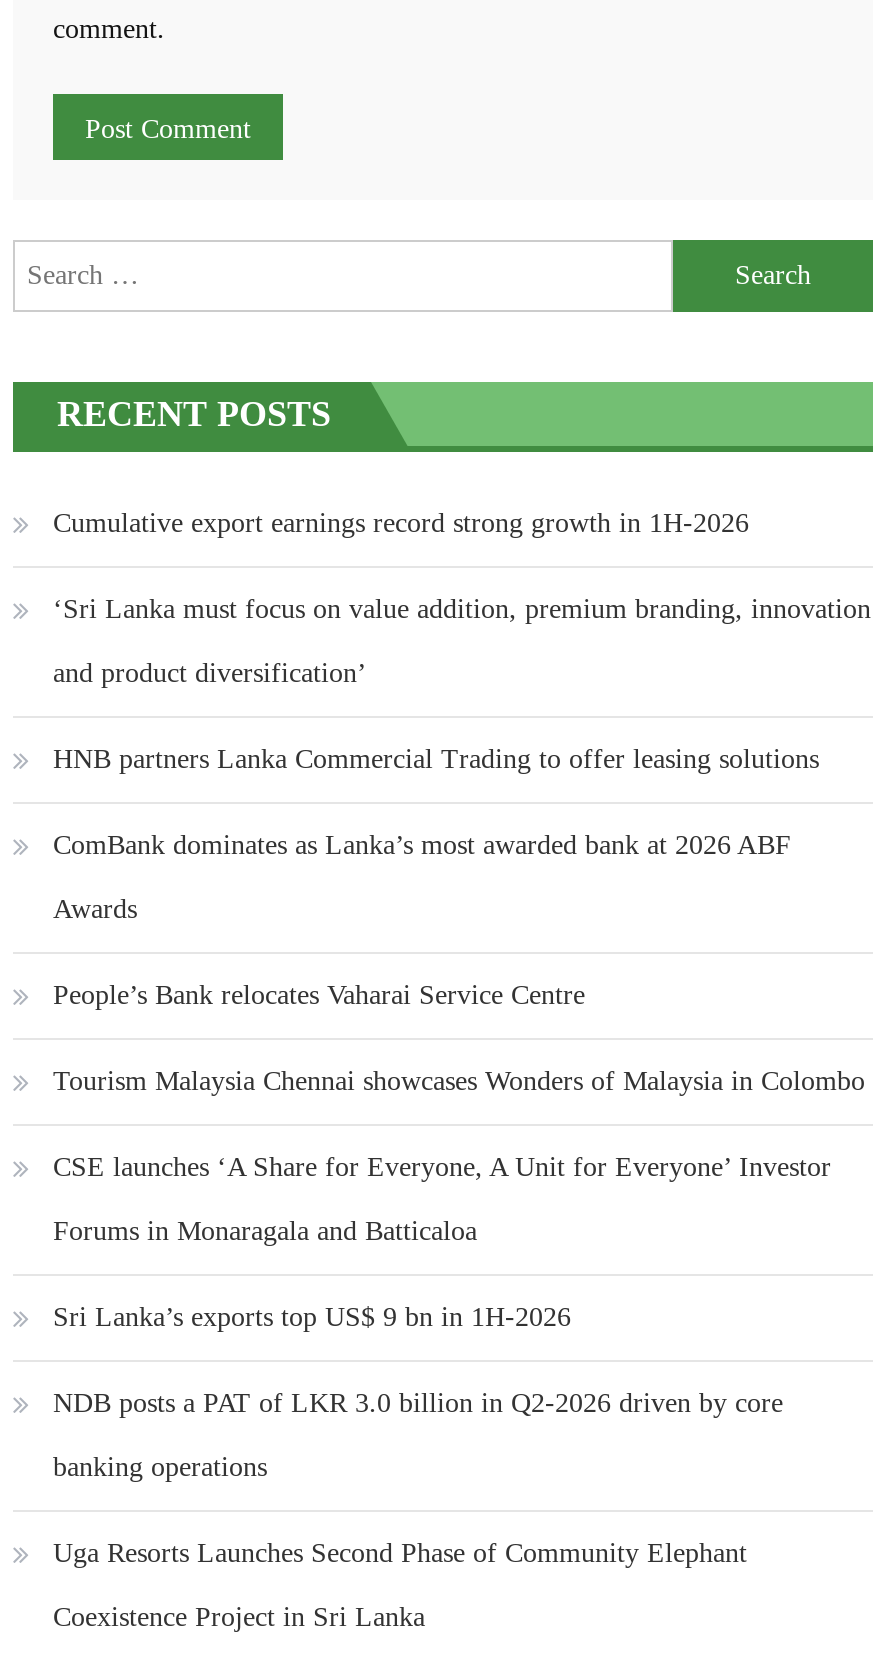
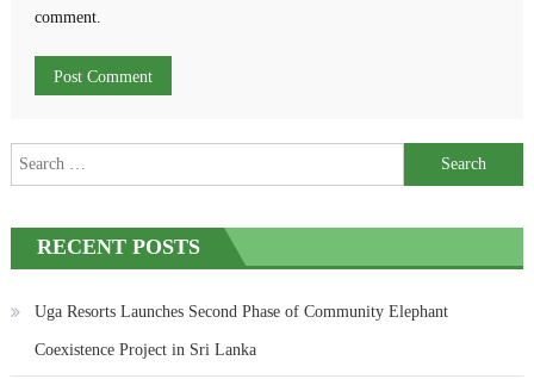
- Cumulative export earnings record strong growth in 1H-2026
- ‘Sri Lanka must focus on value addition, premium branding, innovation
- and product diversification’
- HNB partners Lanka Commercial Trading to offer leasing solutions
- ComBank dominates as Lanka’s most awarded bank at 2026 ABF
- Awards
- People’s Bank relocates Vaharai Service Centre
- Tourism Malaysia Chennai showcases Wonders of Malaysia in Colombo
- CSE launches ‘A Share for Everyone, A Unit for Everyone’ Investor
- Forums in Monaragala and Batticaloa
- Sri Lanka’s exports top US$ 9 bn in 1H-2026
- NDB posts a PAT of LKR 3.0 billion in Q2-2026 driven by core
- banking operations
